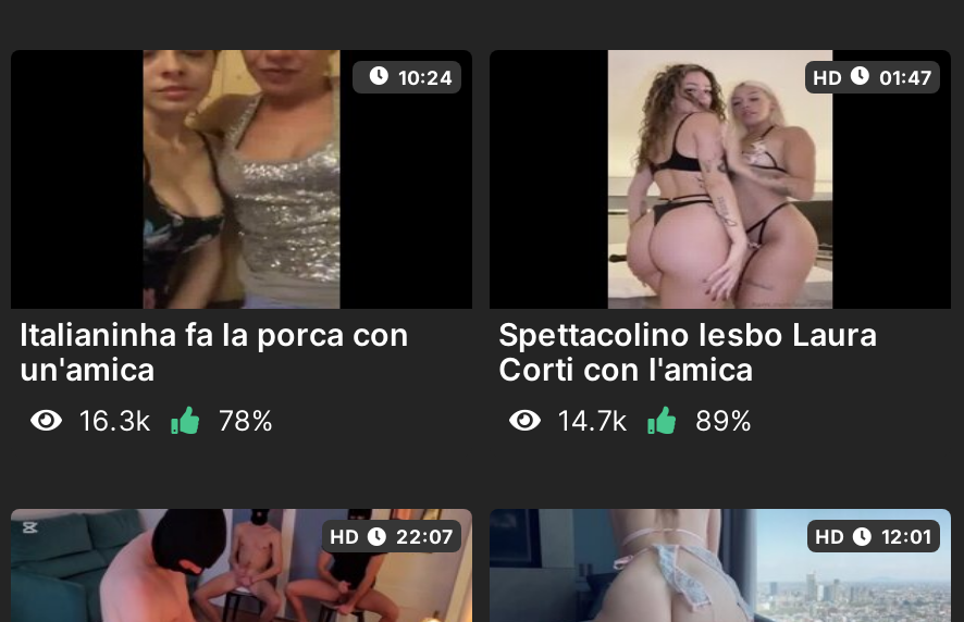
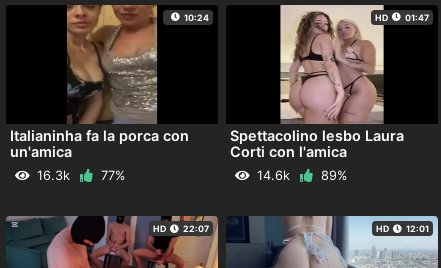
- 78%
+ 77%

- 14.7k
+ 14.6k
